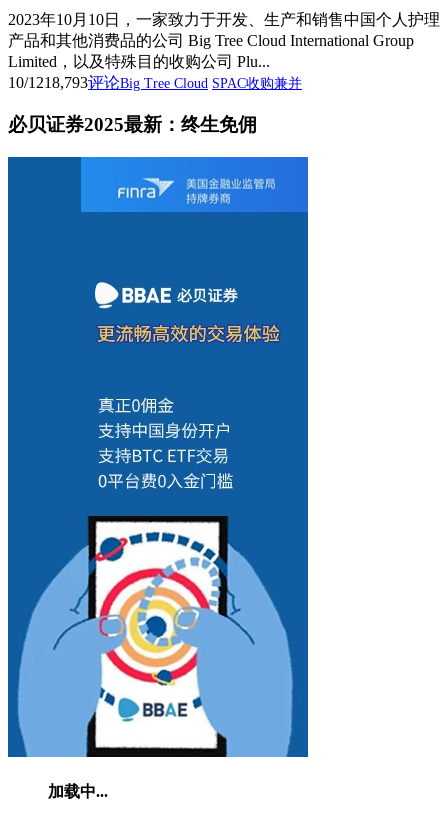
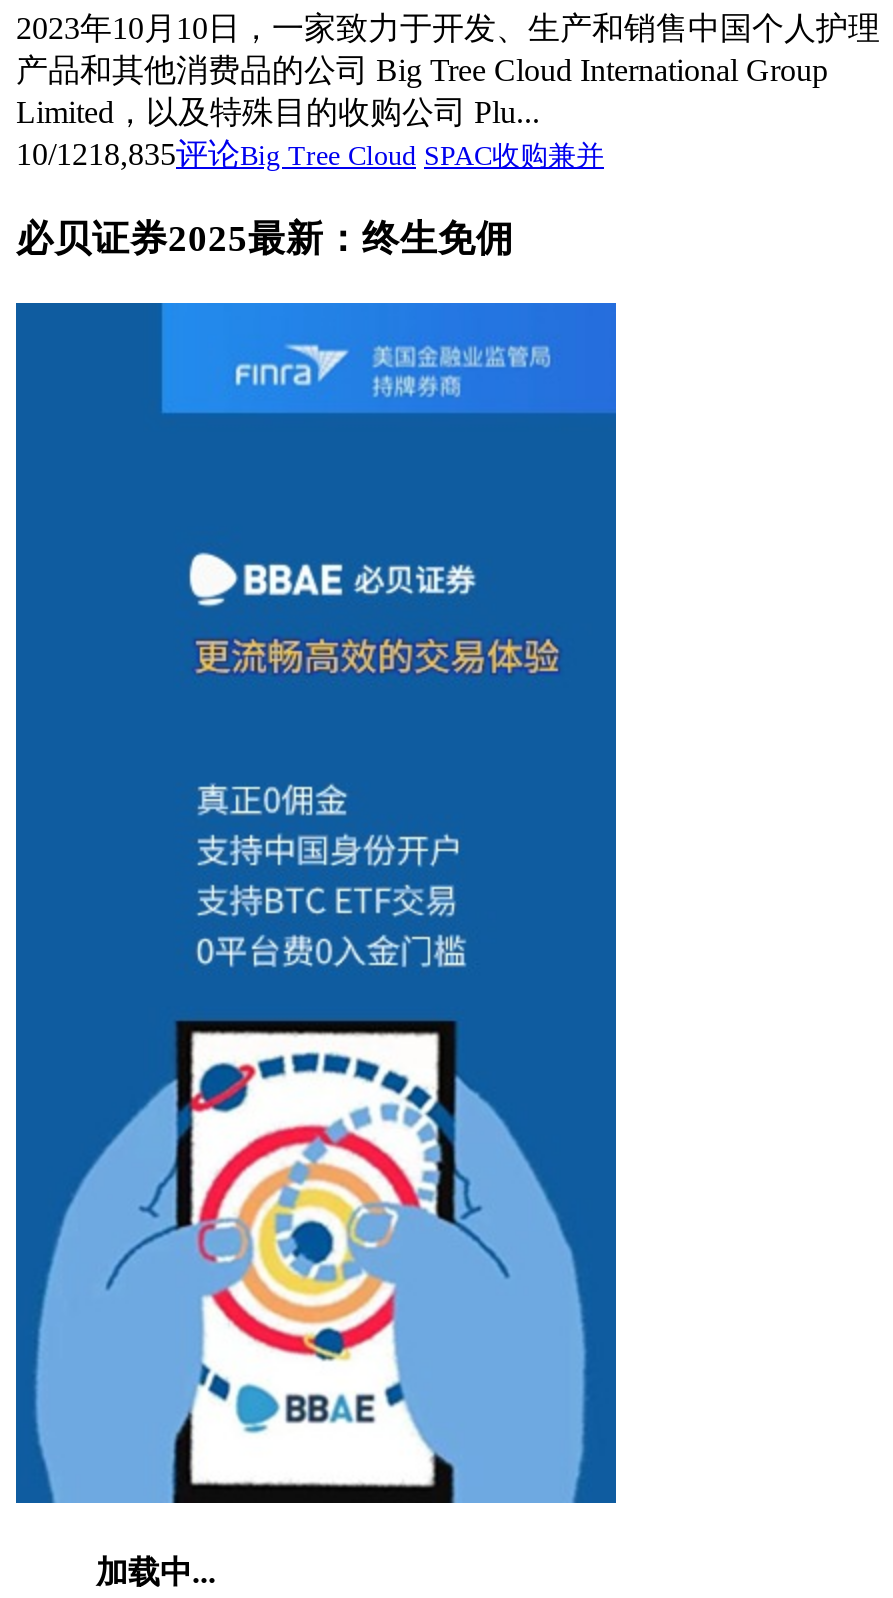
- 10/1218,793评论Big Tree Cloud SPAC收购兼并
+ 10/1218,835评论Big Tree Cloud SPAC收购兼并
